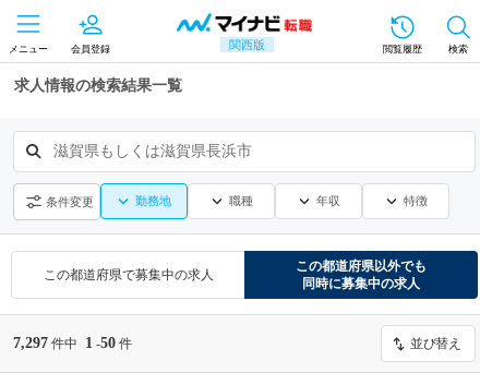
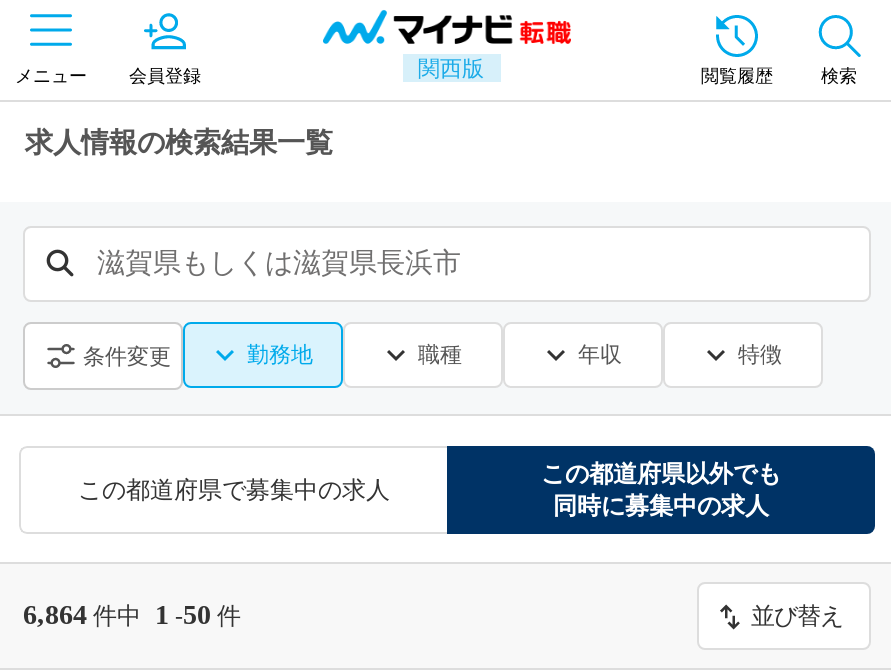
- 7,297 件中 1 -50 件
+ 6,864 件中 1 -50 件
